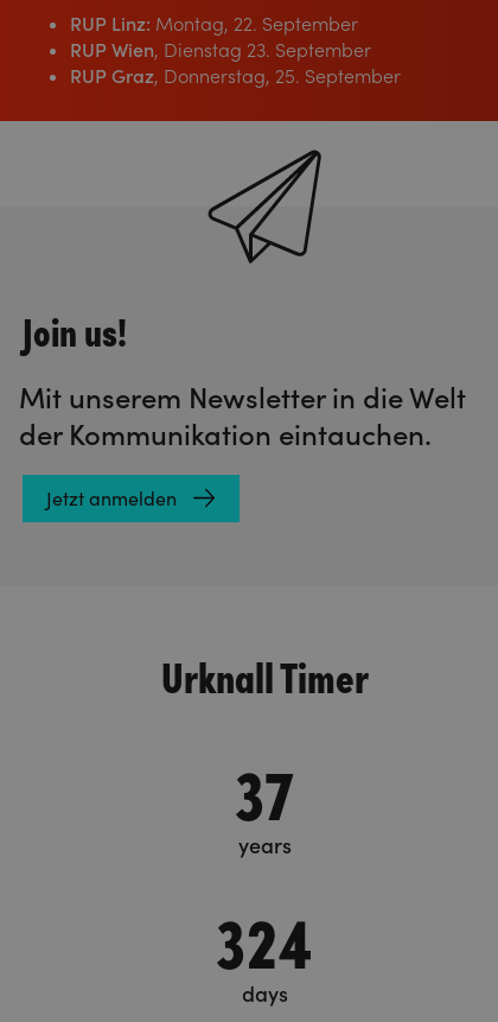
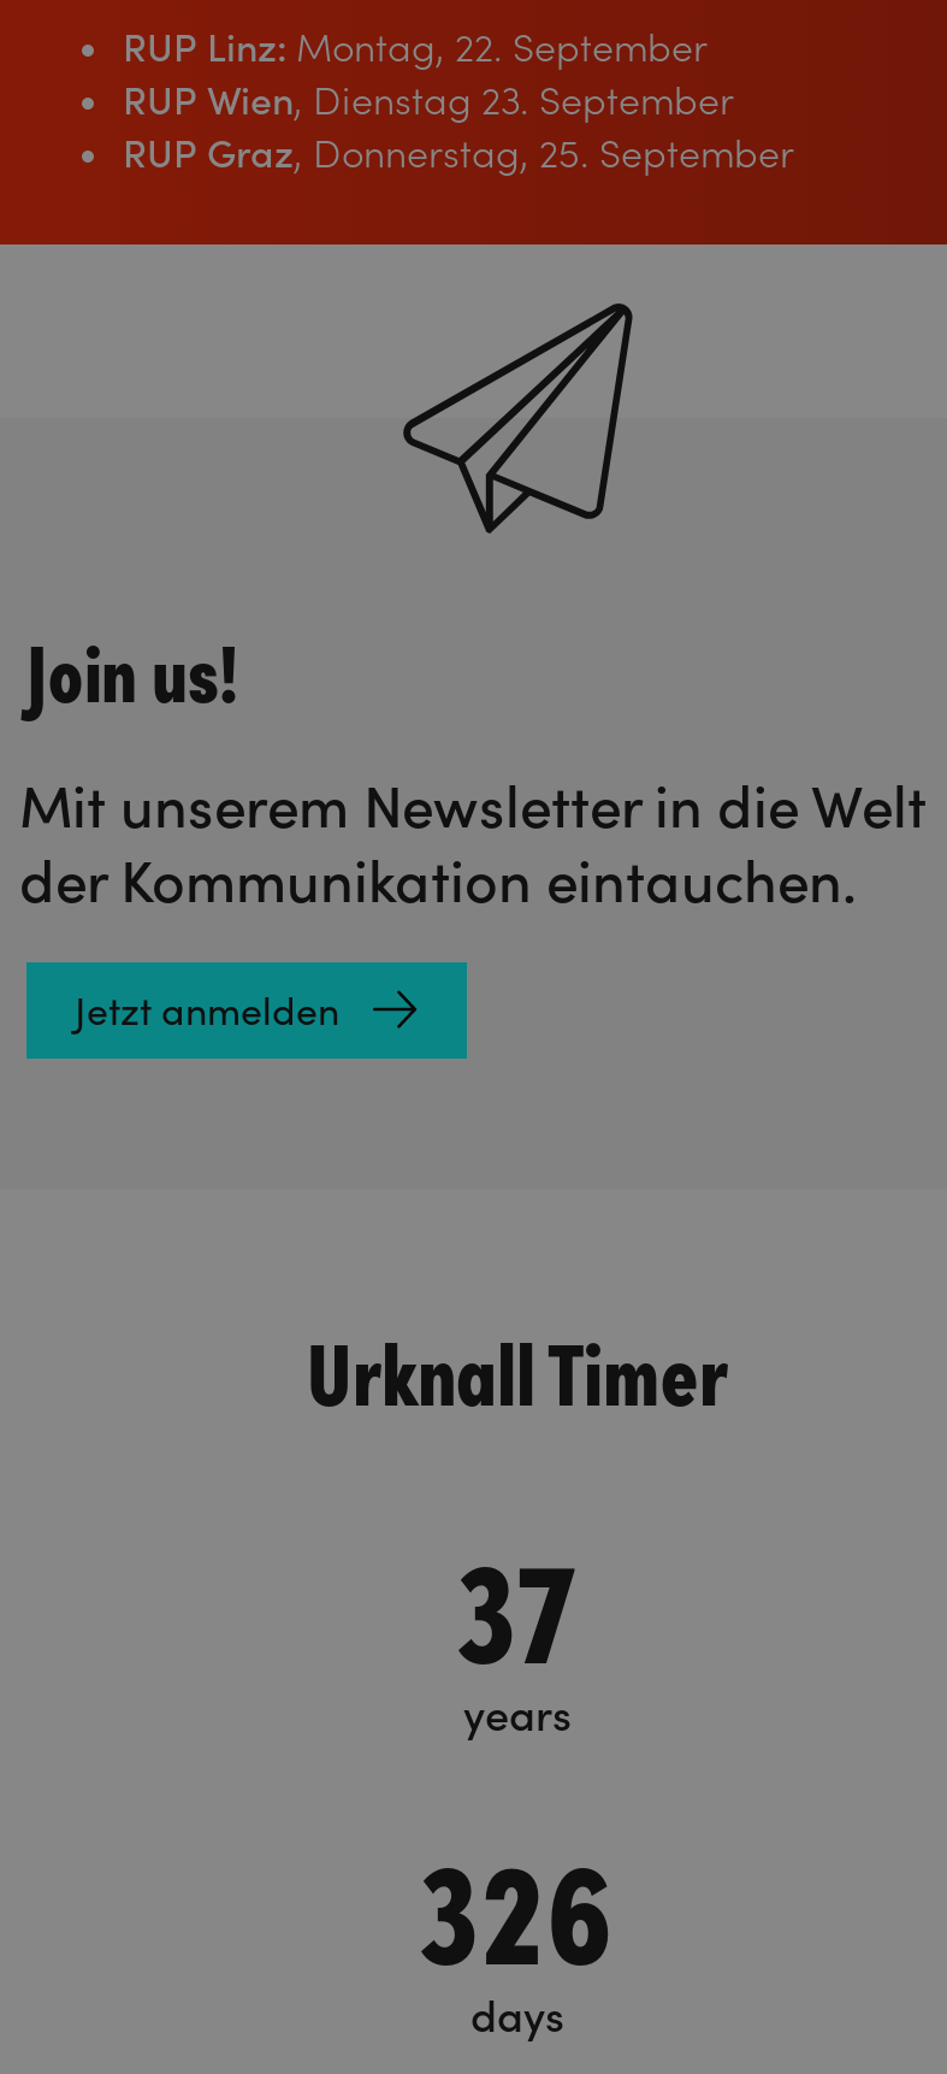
- 324
+ 326
